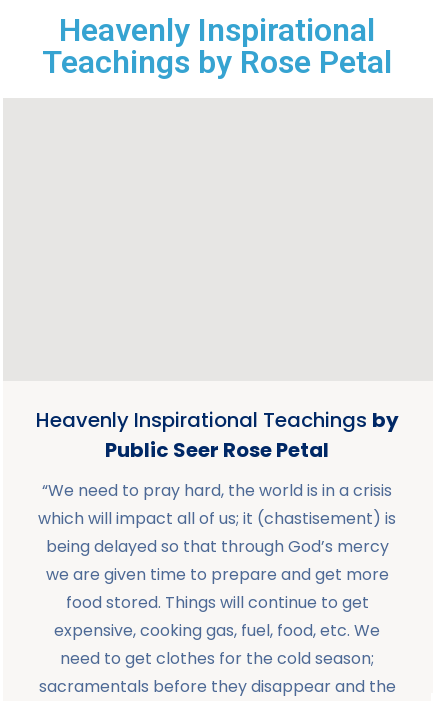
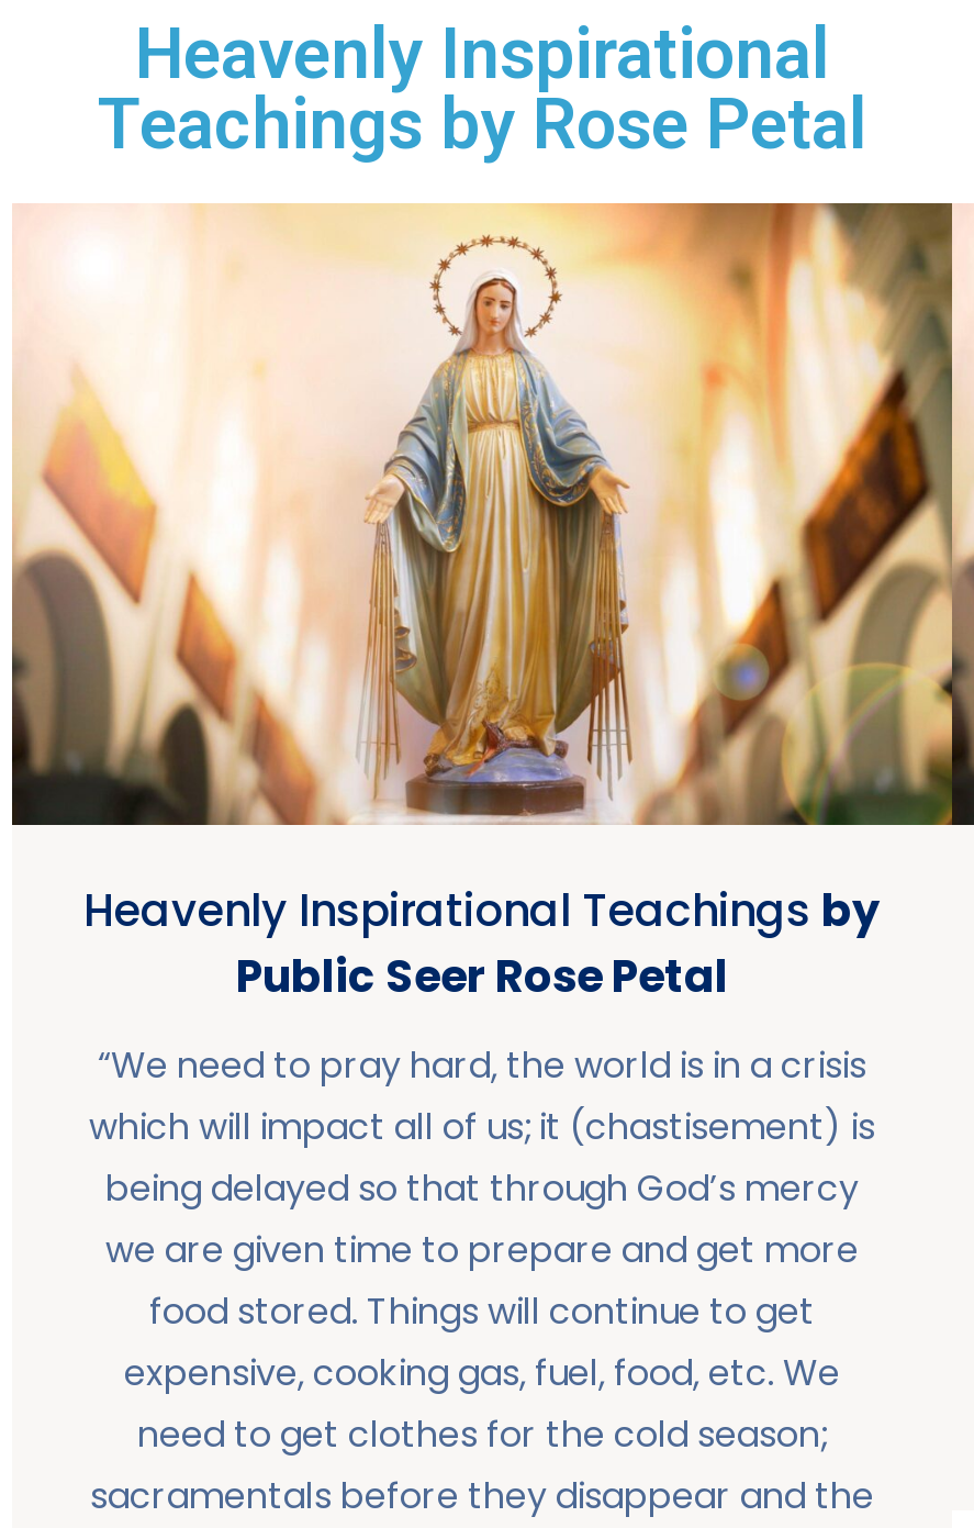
+ [image]
